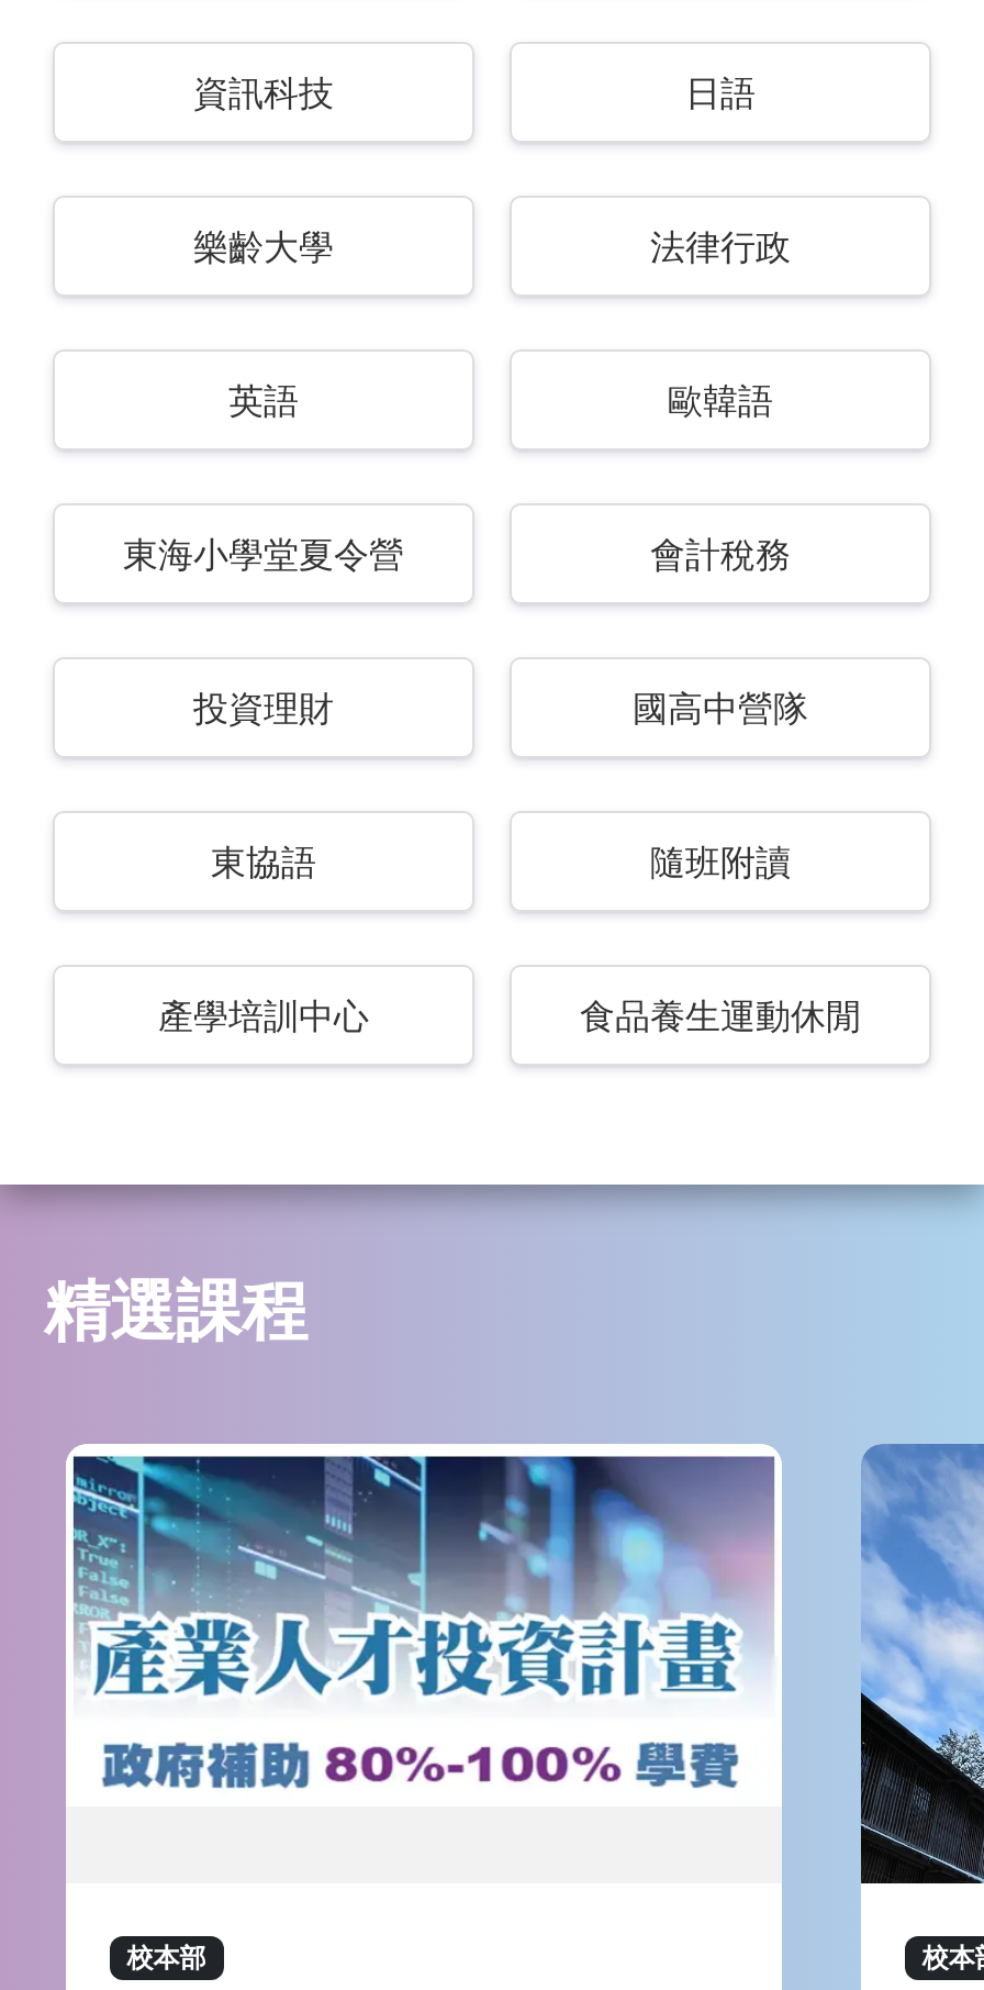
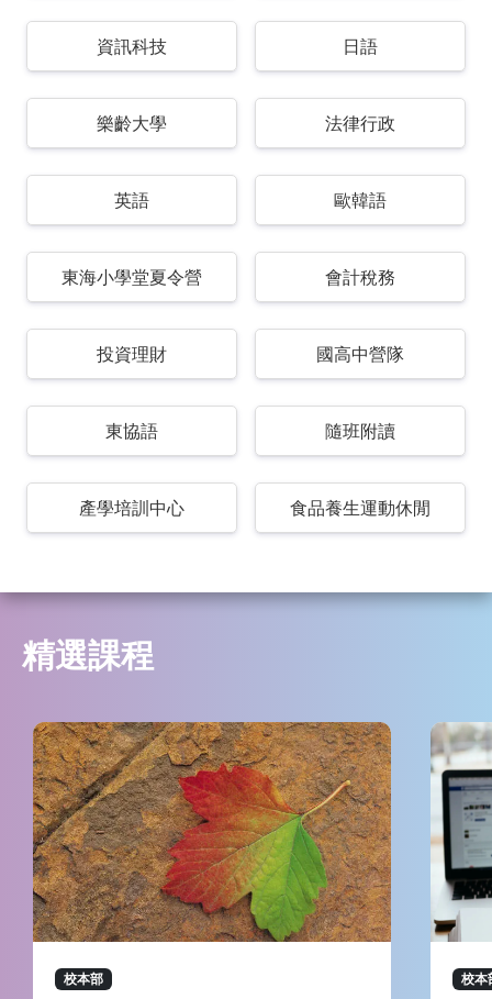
- [image]
+ [image]

- [image]
+ [image]
